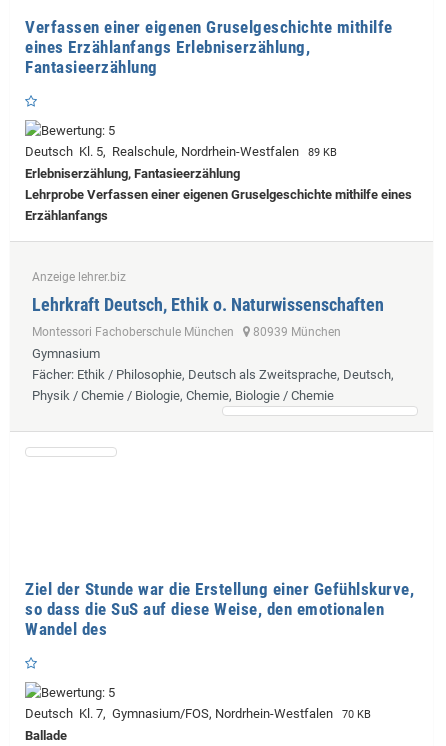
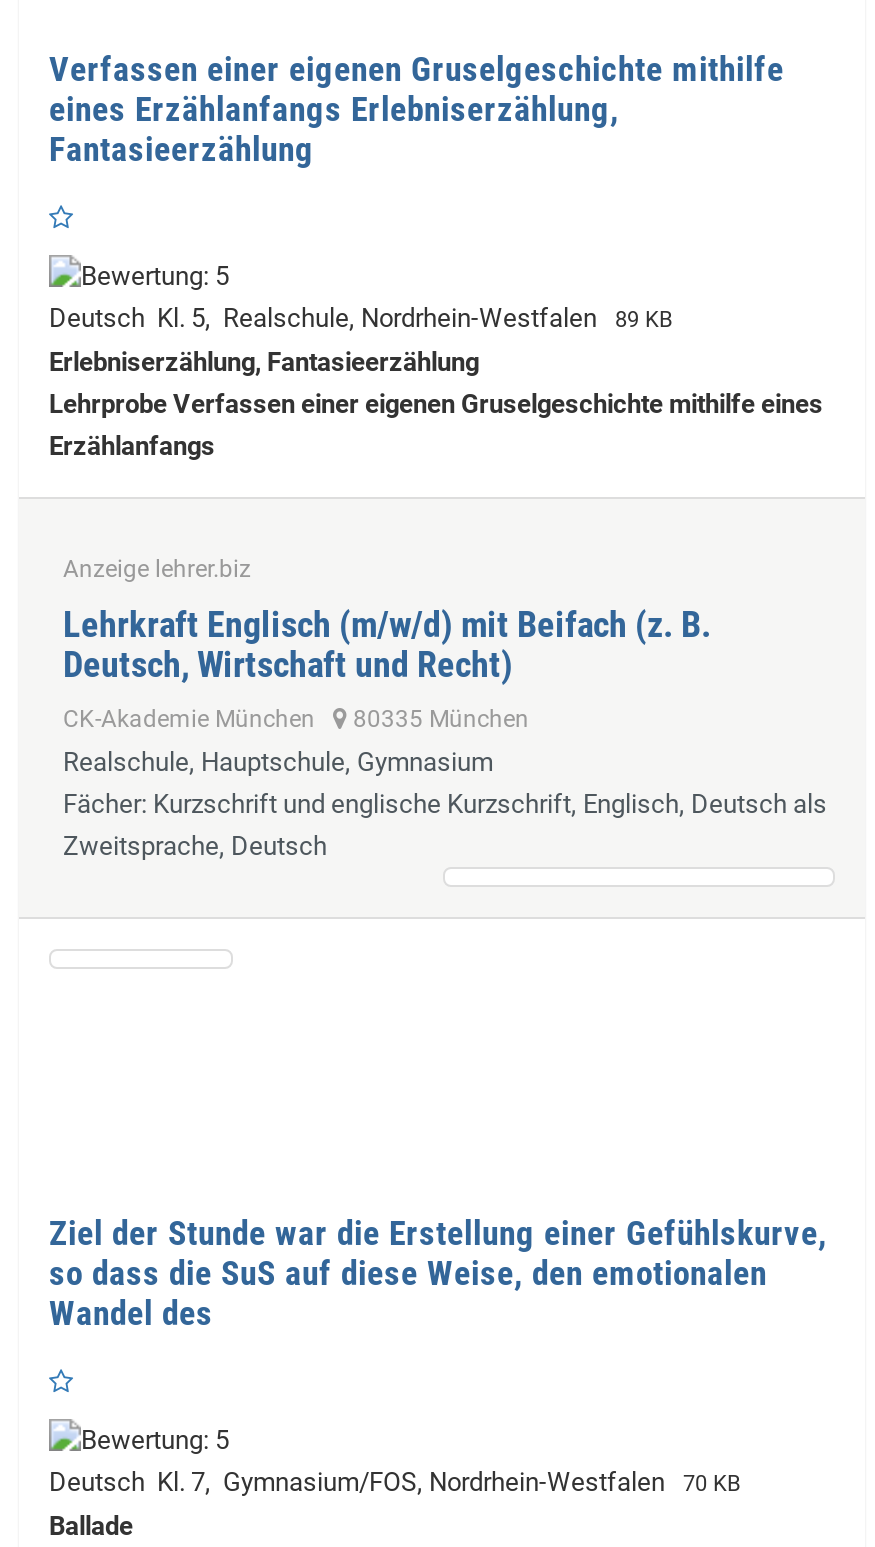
- Lehrkraft Deutsch, Ethik o. Naturwissenschaften
+ Lehrkraft Englisch (m/w/d) mit Beifach (z. B.
+ Deutsch, Wirtschaft und Recht)

- Montessori Fachoberschule München 80939 München
+ CK-Akademie München 80335 München

- Gymnasium
- Fächer: Ethik / Philosophie, Deutsch als Zweitsprache, Deutsch,
- Physik / Chemie / Biologie, Chemie, Biologie / Chemie
+ Realschule, Hauptschule, Gymnasium
+ Fächer: Kurzschrift und englische Kurzschrift, Englisch, Deutsch als
+ Zweitsprache, Deutsch
